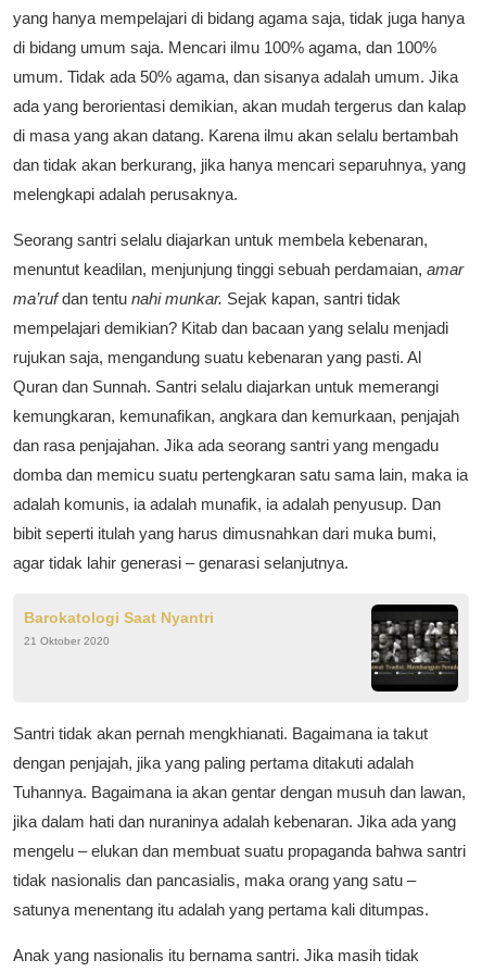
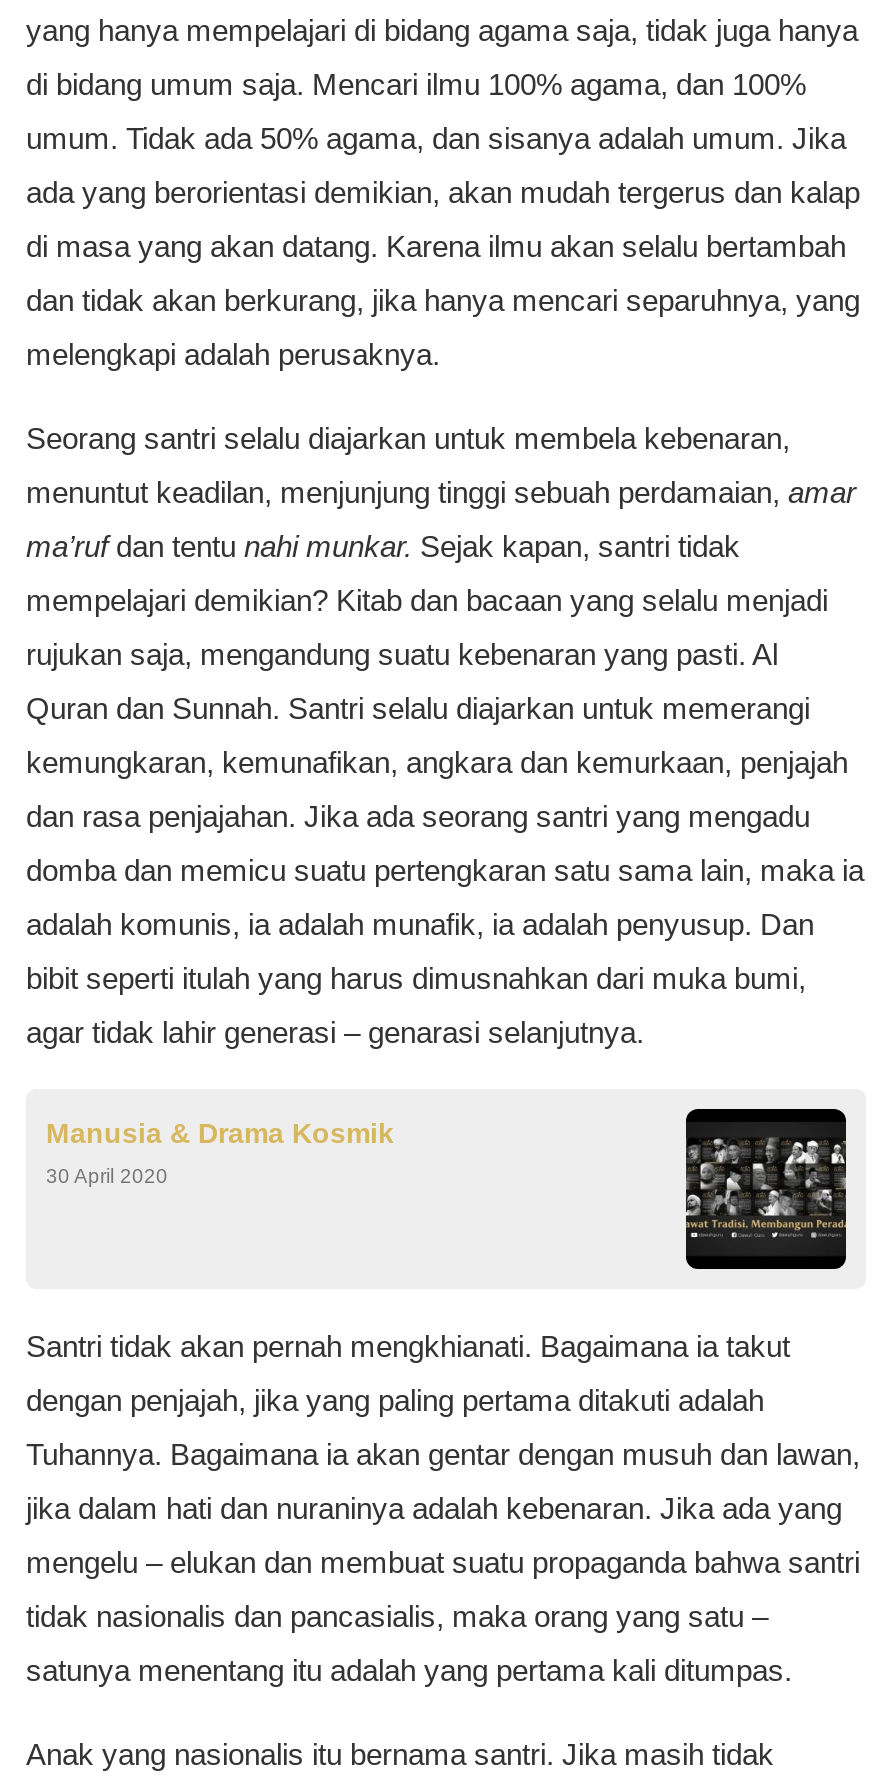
- Barokatologi Saat Nyantri
+ Manusia & Drama Kosmik

- 21 Oktober 2020
+ 30 April 2020
